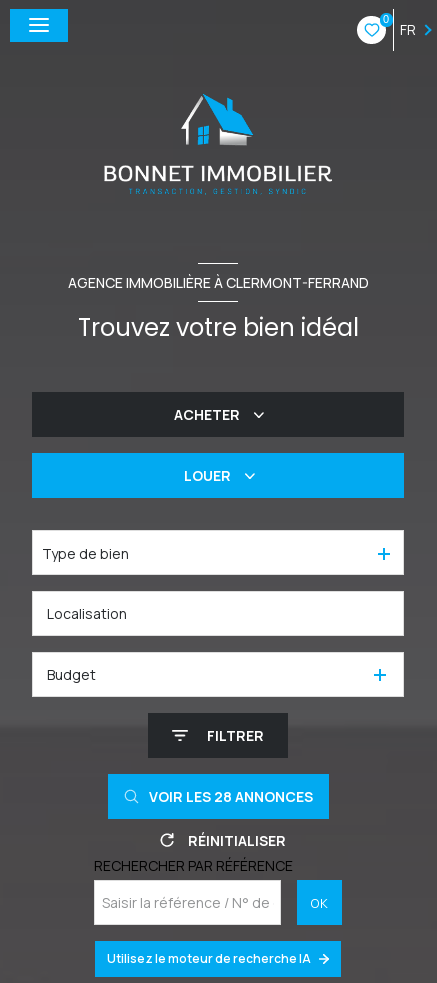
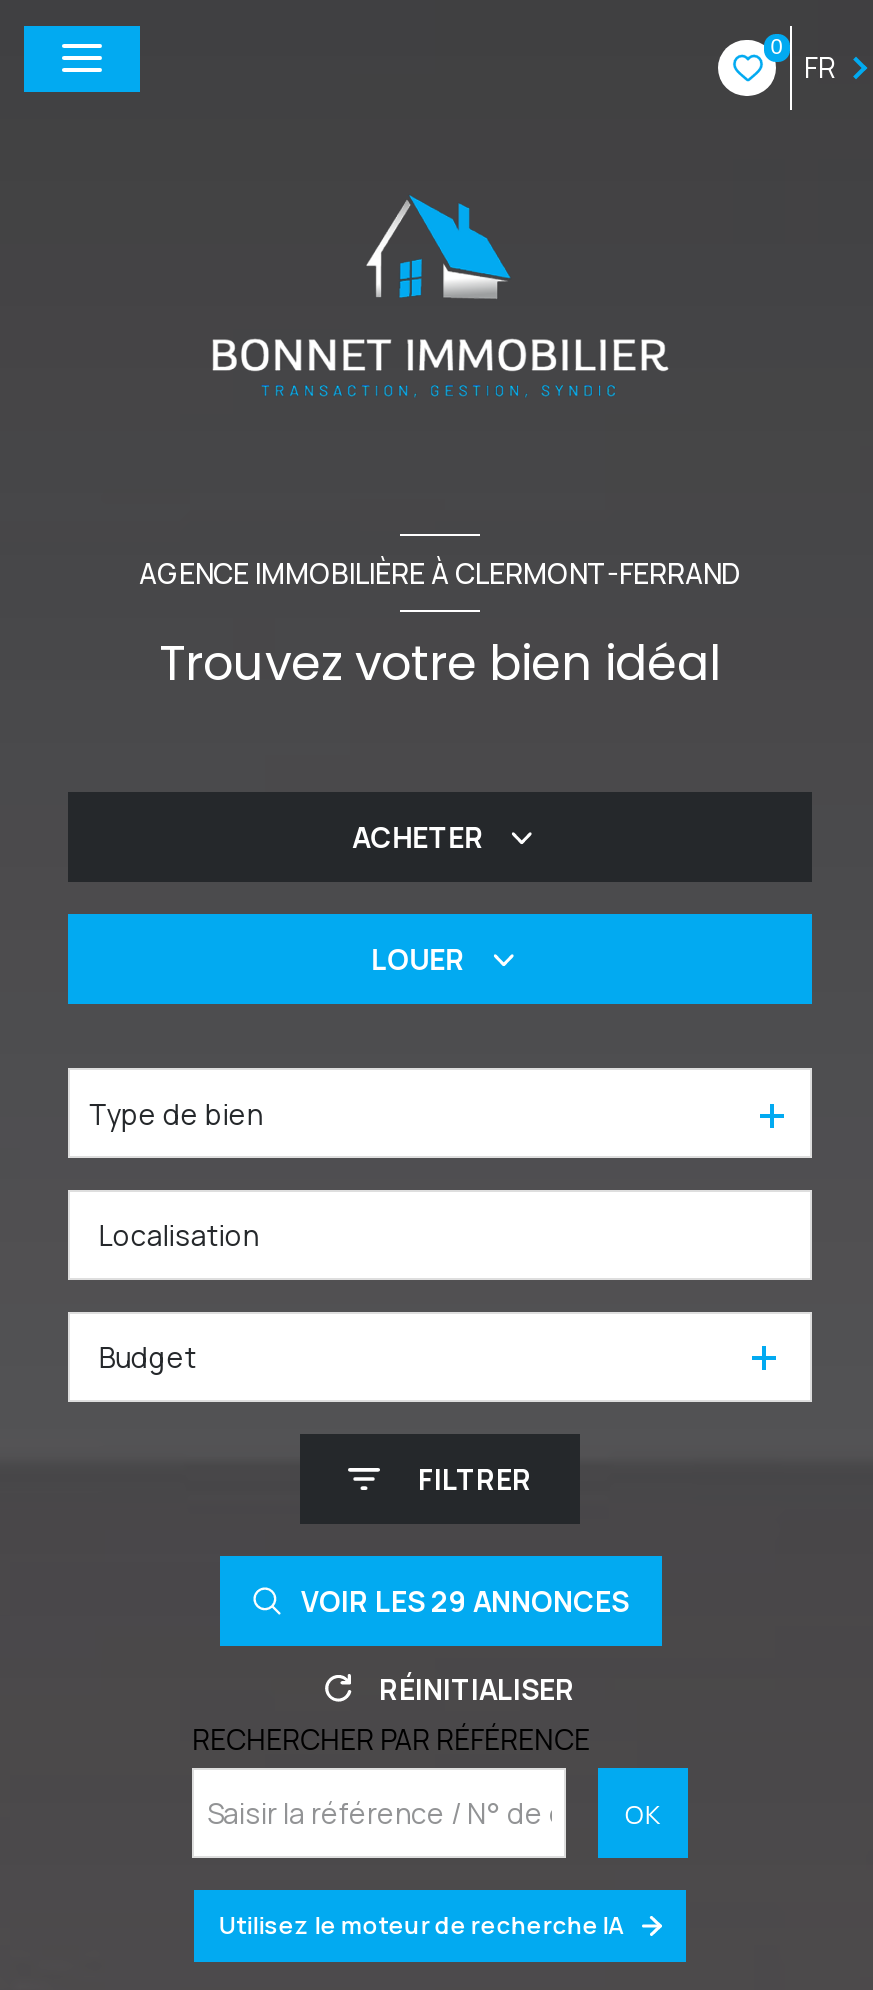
- VOIR LES 28 ANNONCES
+ VOIR LES 29 ANNONCES
